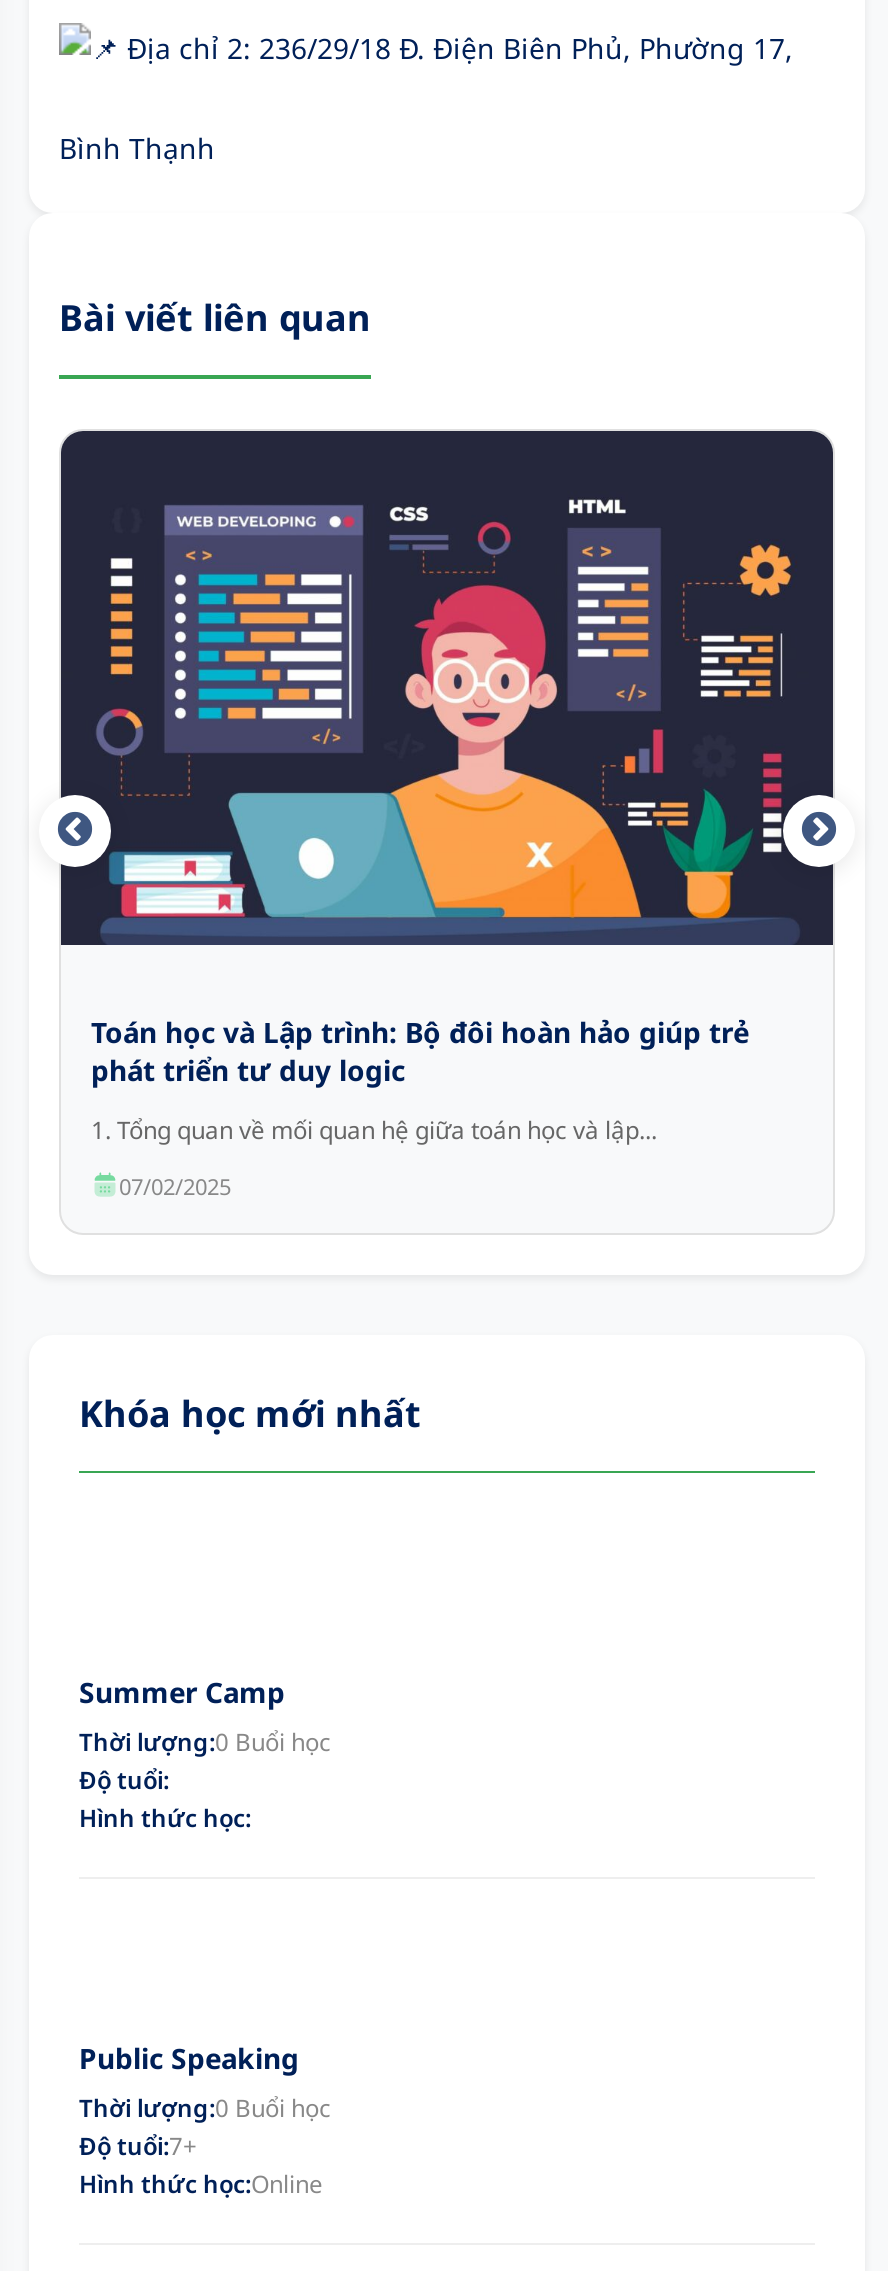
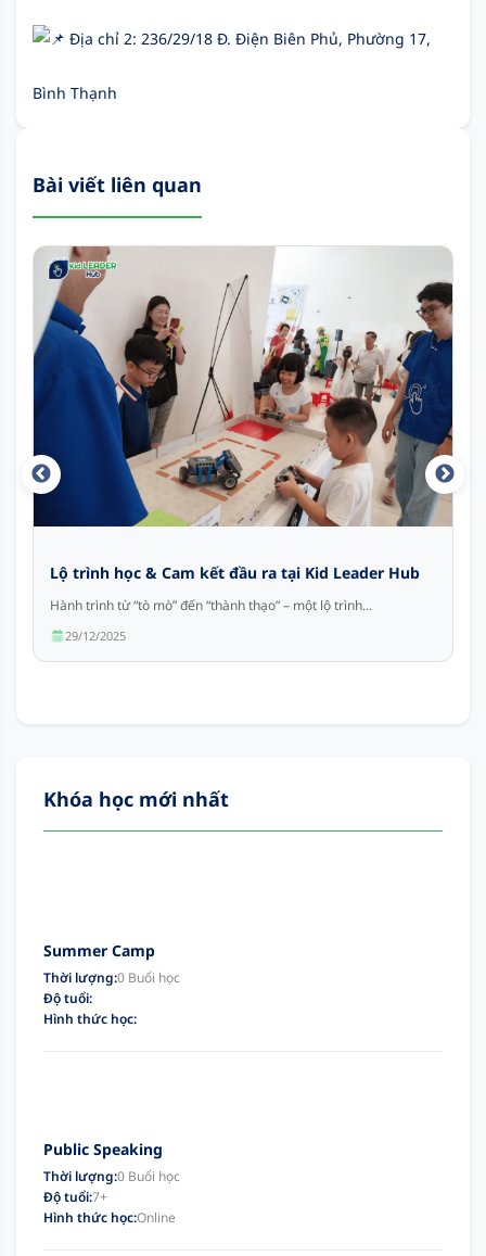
- [image]
- Toán học và Lập trình: Bộ đôi hoàn hảo giúp trẻ
- phát triển tư duy logic
+ [image]
+ Lộ trình học & Cam kết đầu ra tại Kid Leader Hub

- 1. Tổng quan về mối quan hệ giữa toán học và lập...
+ Hành trình từ “tò mò” đến “thành thạo” – một lộ trình...

- 07/02/2025
+ 29/12/2025
